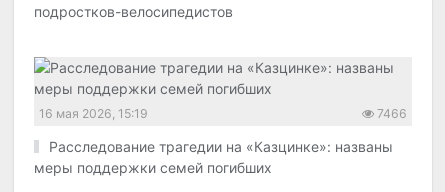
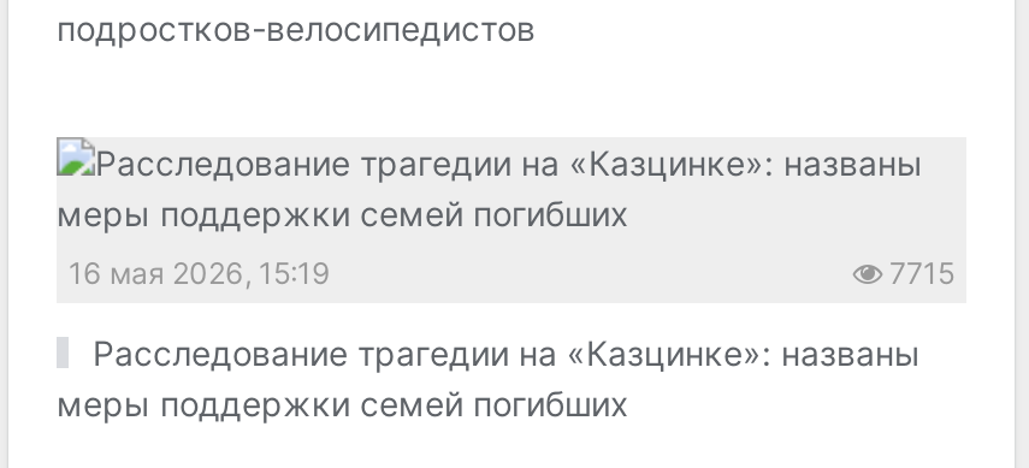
- 7466
+ 7715
